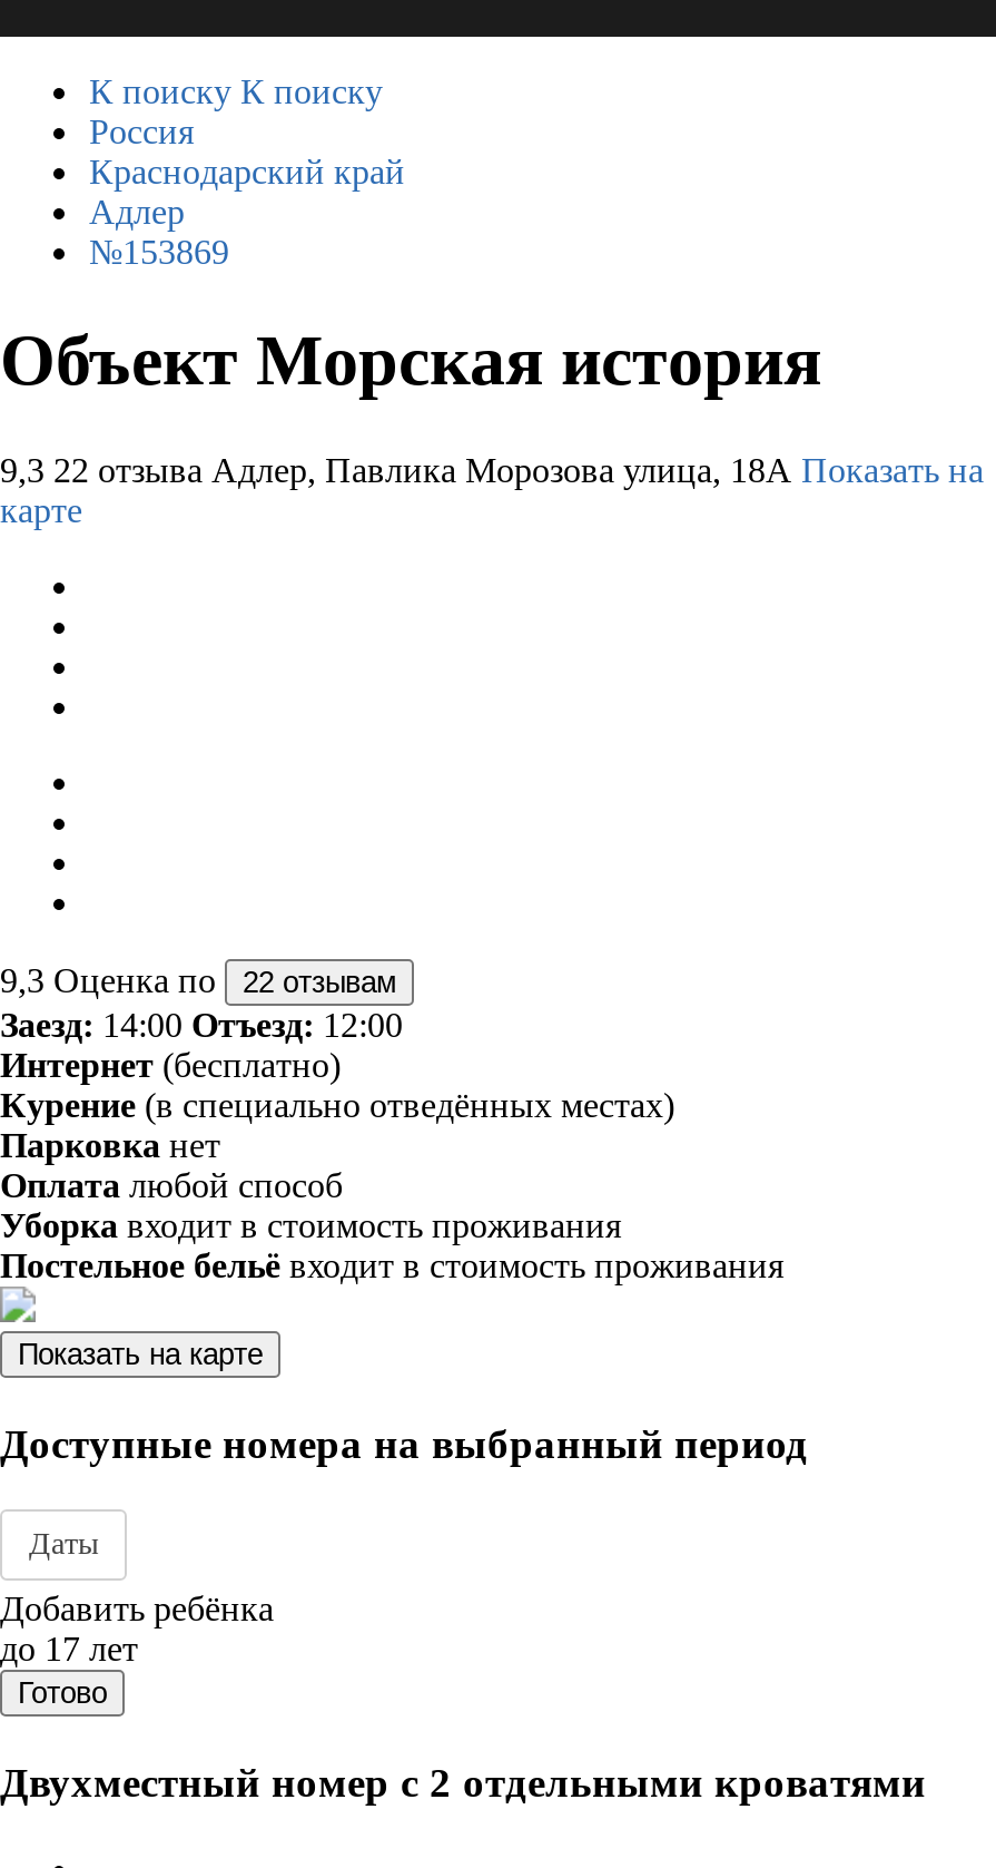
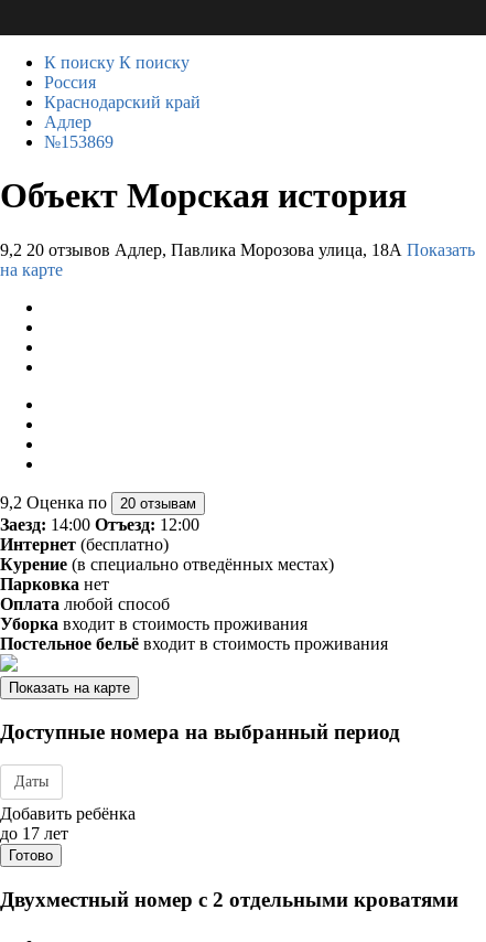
- 9,3 22 отзыва Адлер, Павлика Морозова улица, 18А Показать на
- карте
+ 9,2 20 отзывов Адлер, Павлика Морозова улица, 18А Показать
+ на карте

- 9,3 Оценка по 22 отзывам
+ 9,2 Оценка по 20 отзывам
